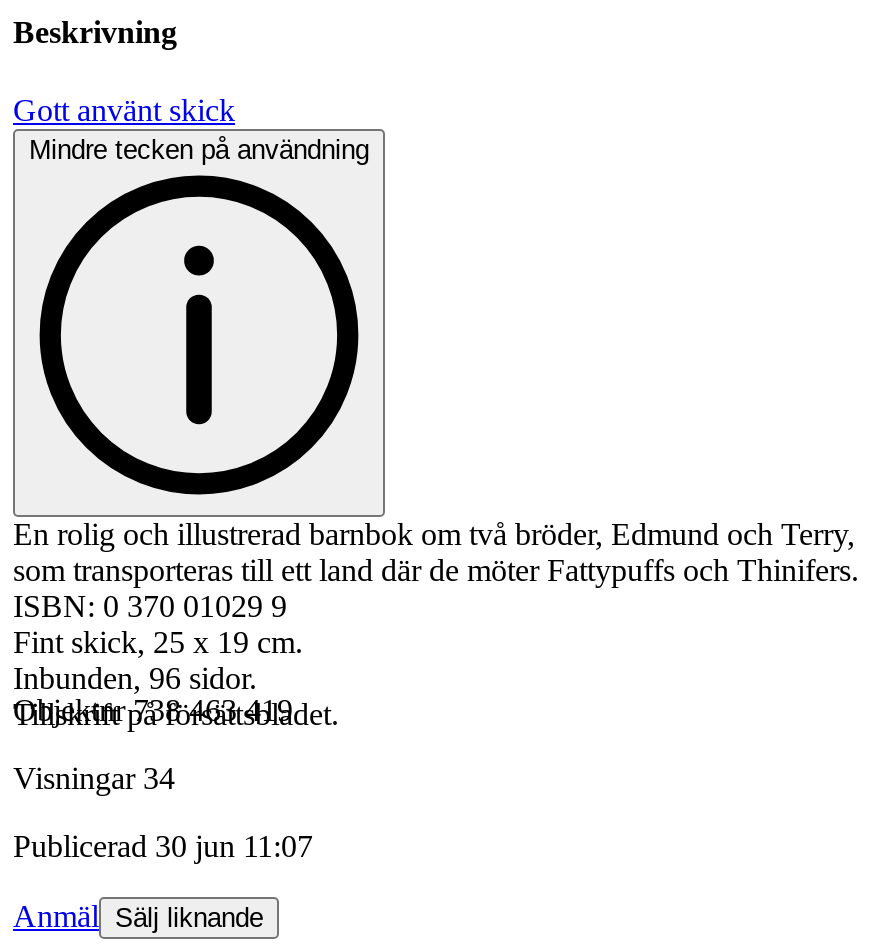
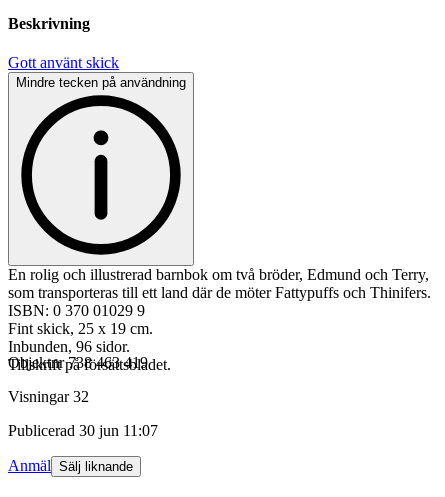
- Visningar 34
+ Visningar 32
